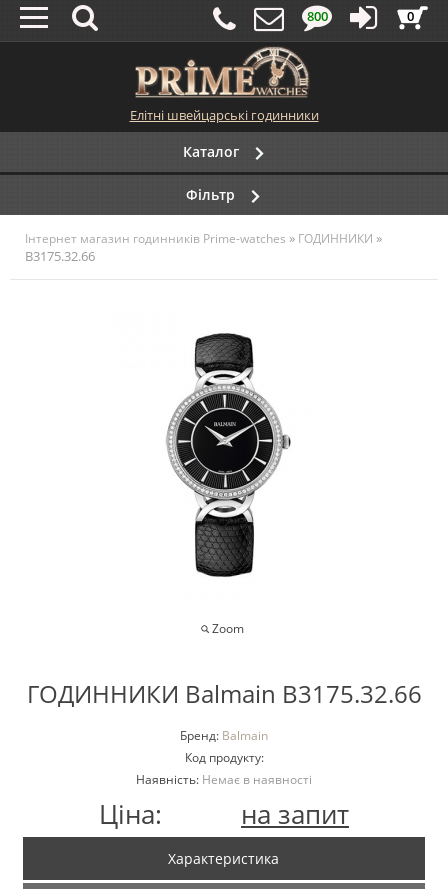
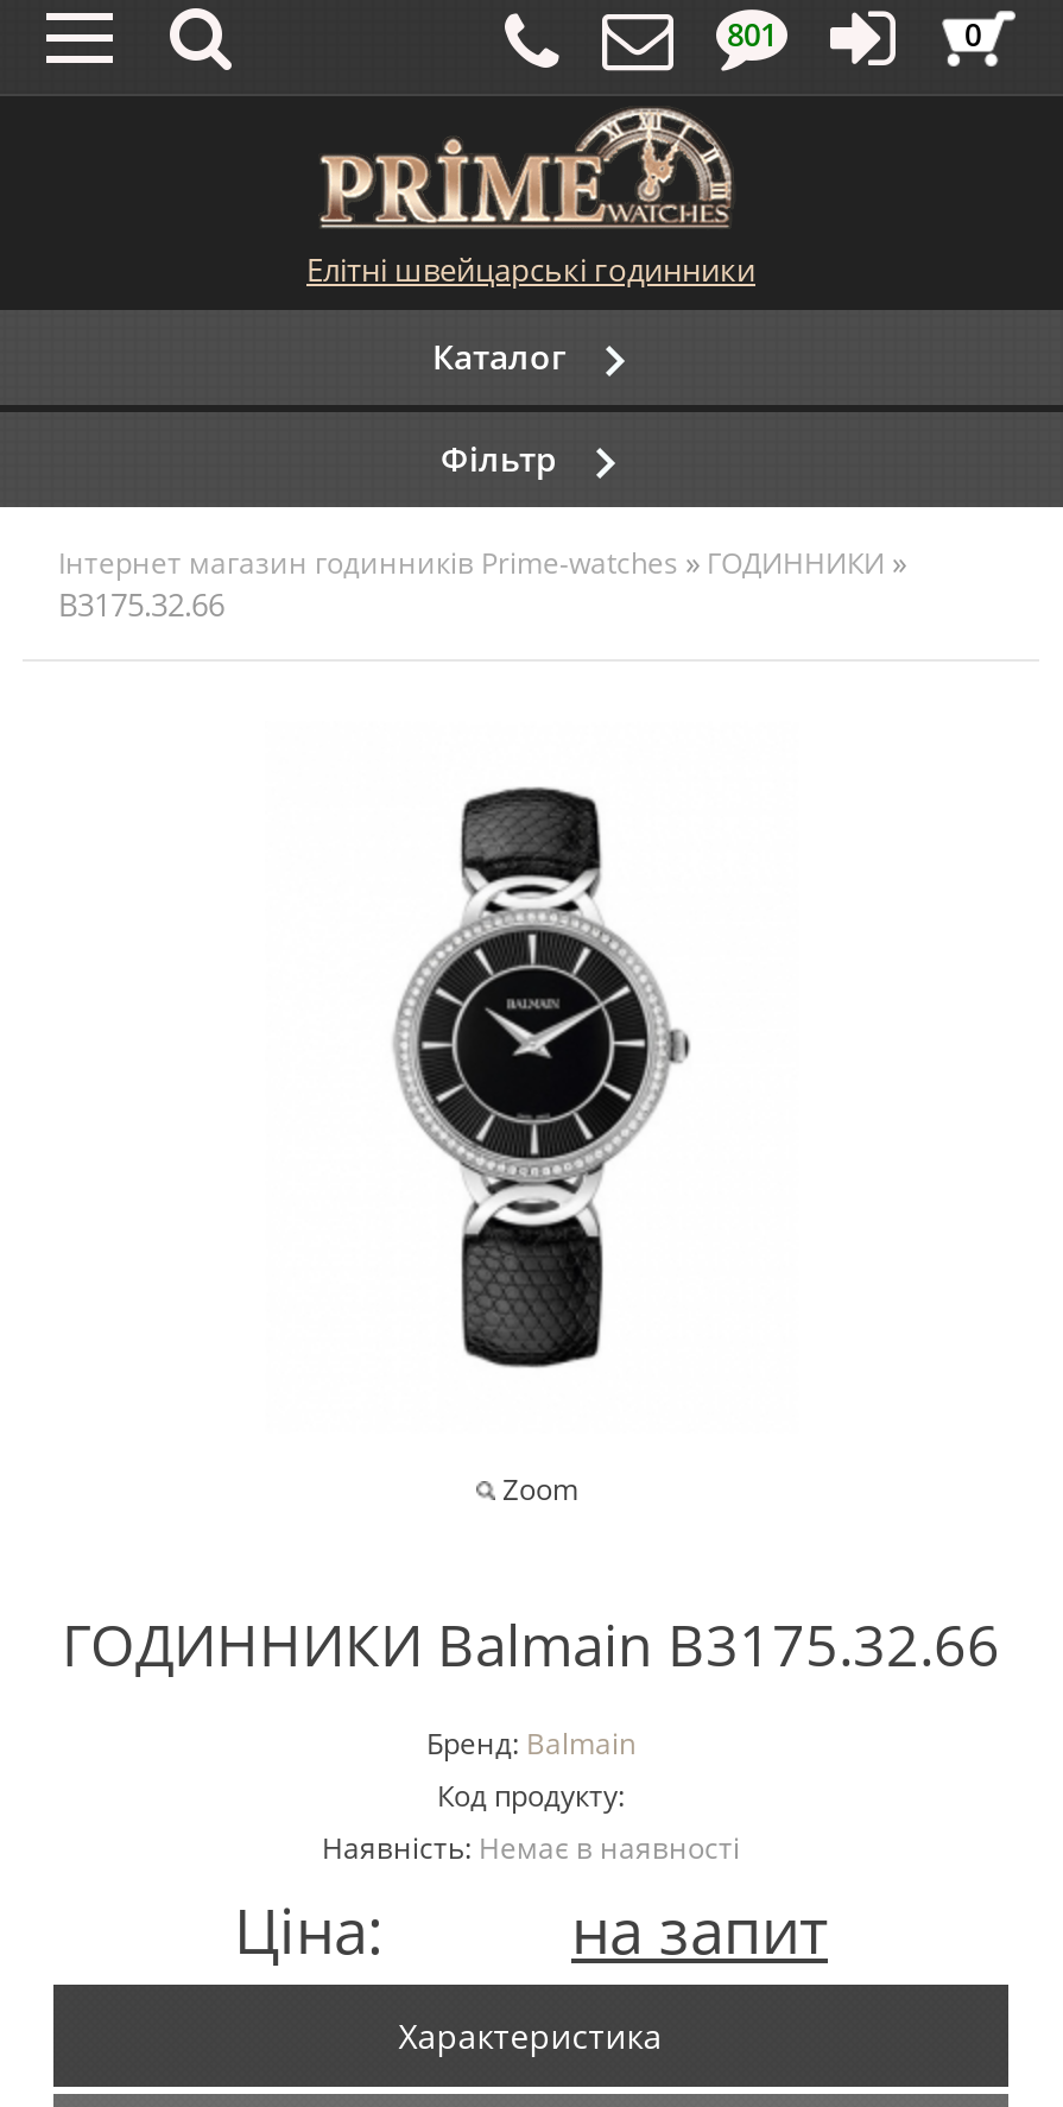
- 800
+ 801
